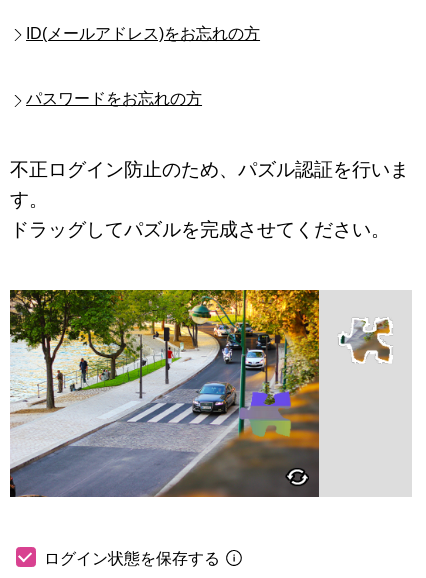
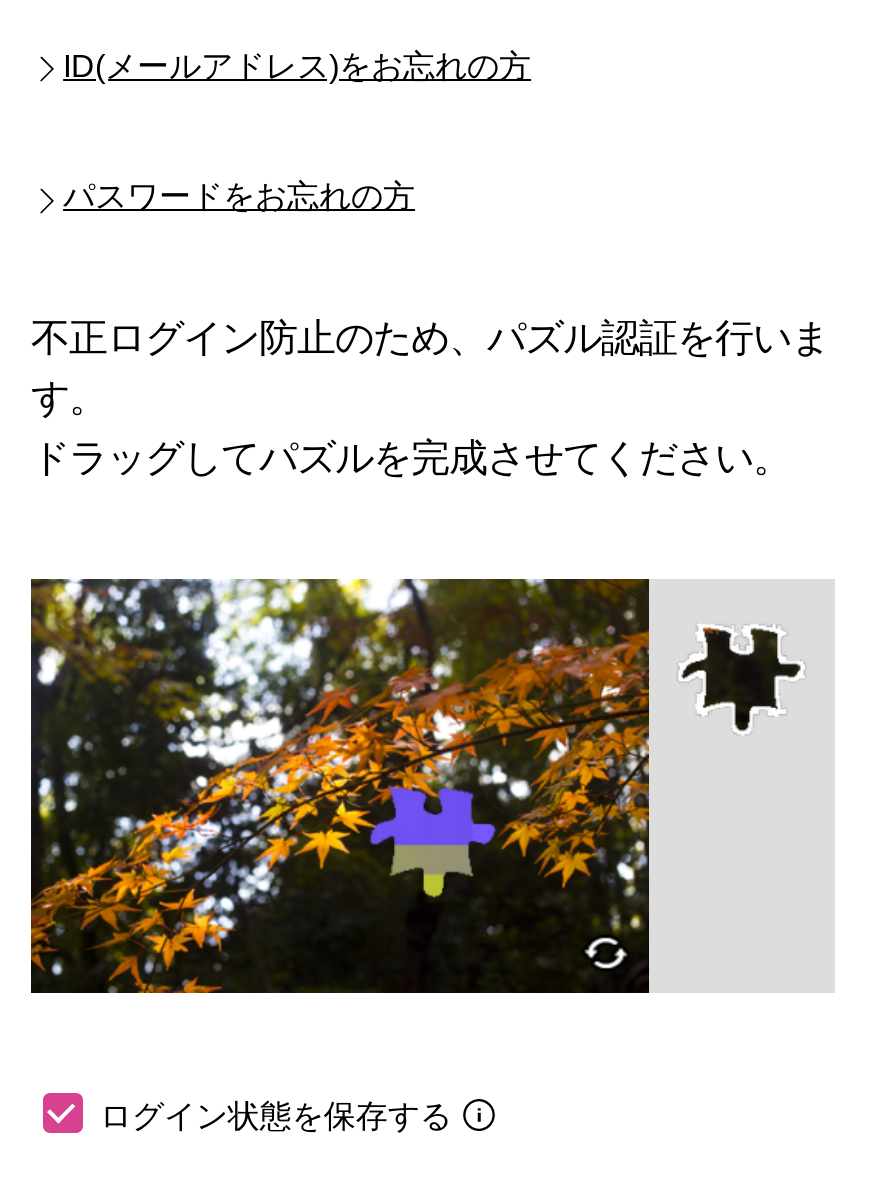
- [image]
+ [image]

- [image]
+ [image]
